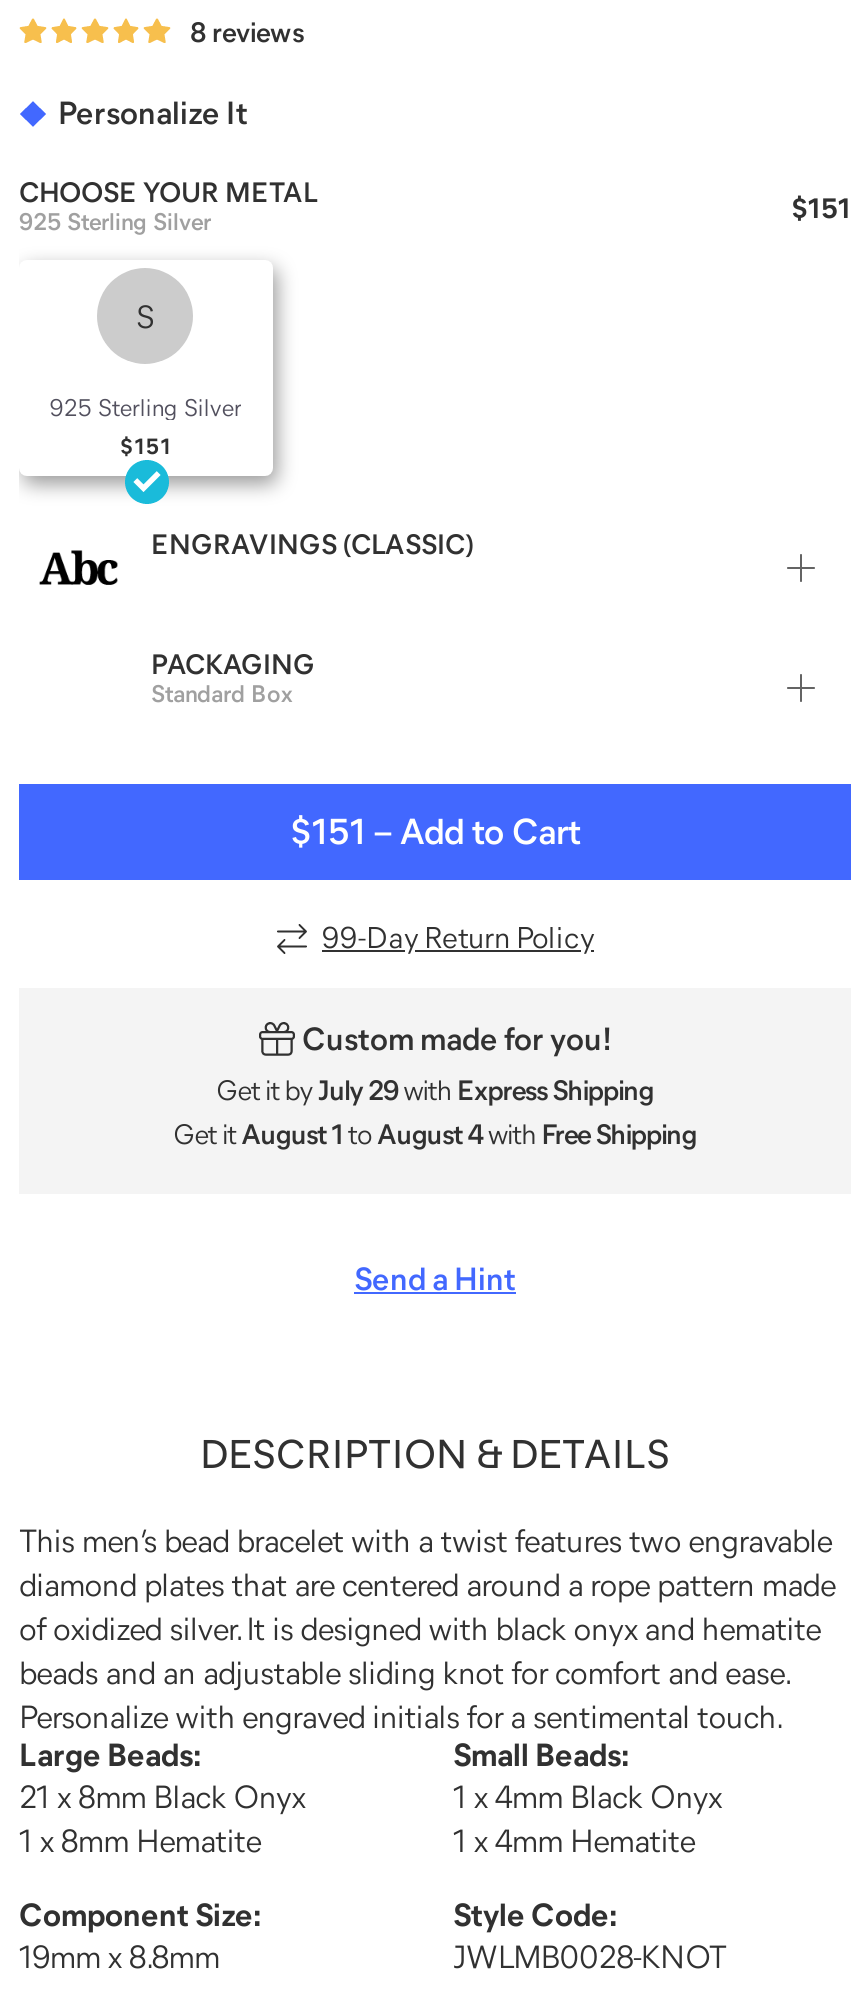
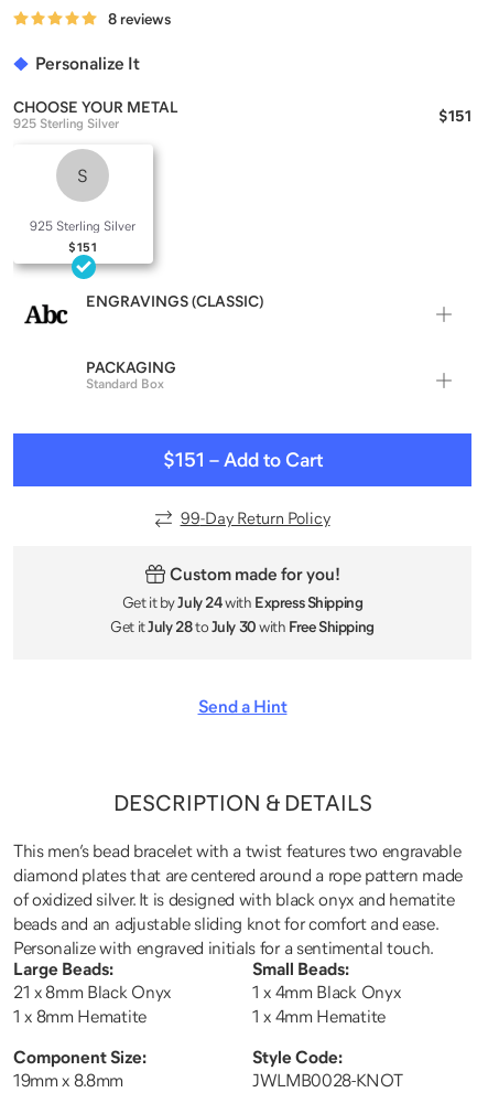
- Get it by July 29 with Express Shipping
+ Get it by July 24 with Express Shipping

- Get it August 1 to August 4 with Free Shipping
+ Get it July 28 to July 30 with Free Shipping
